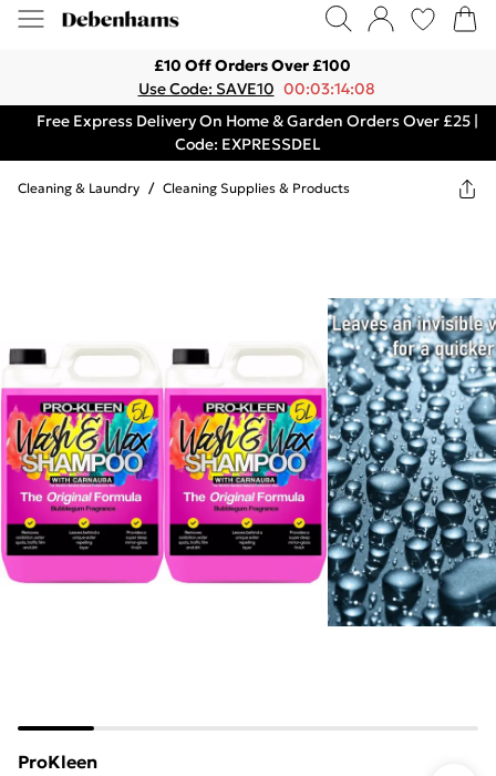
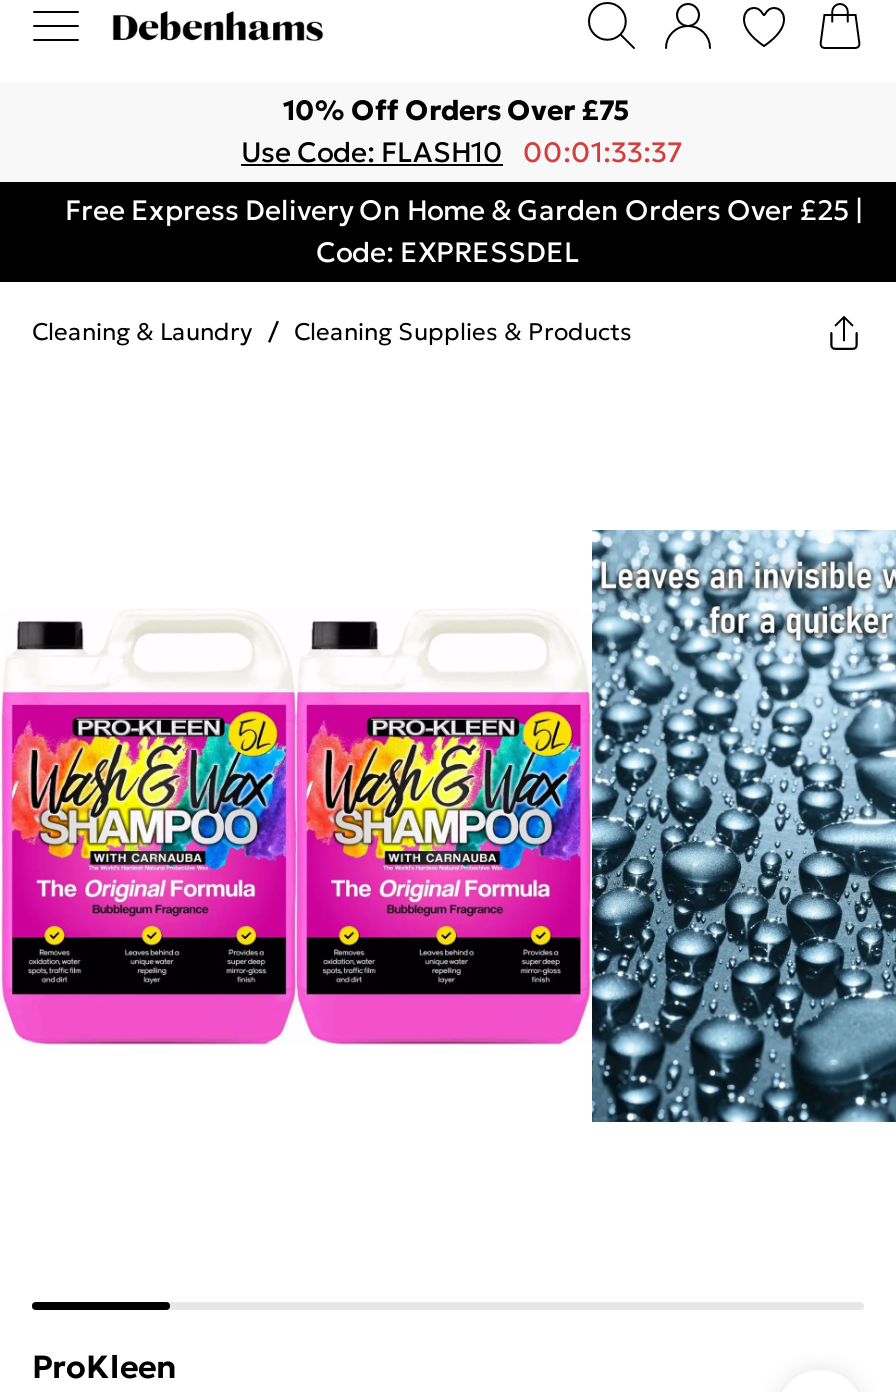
- £10 Off Orders Over £100
+ 10% Off Orders Over £75

- Use Code: SAVE10 00:03:14:08
+ Use Code: FLASH10 00:01:33:37
